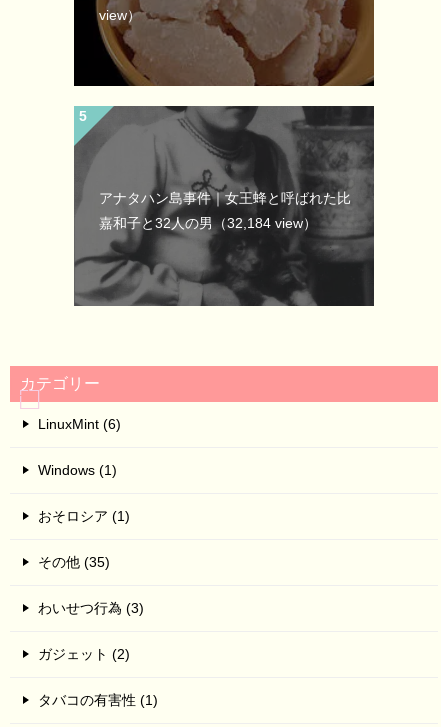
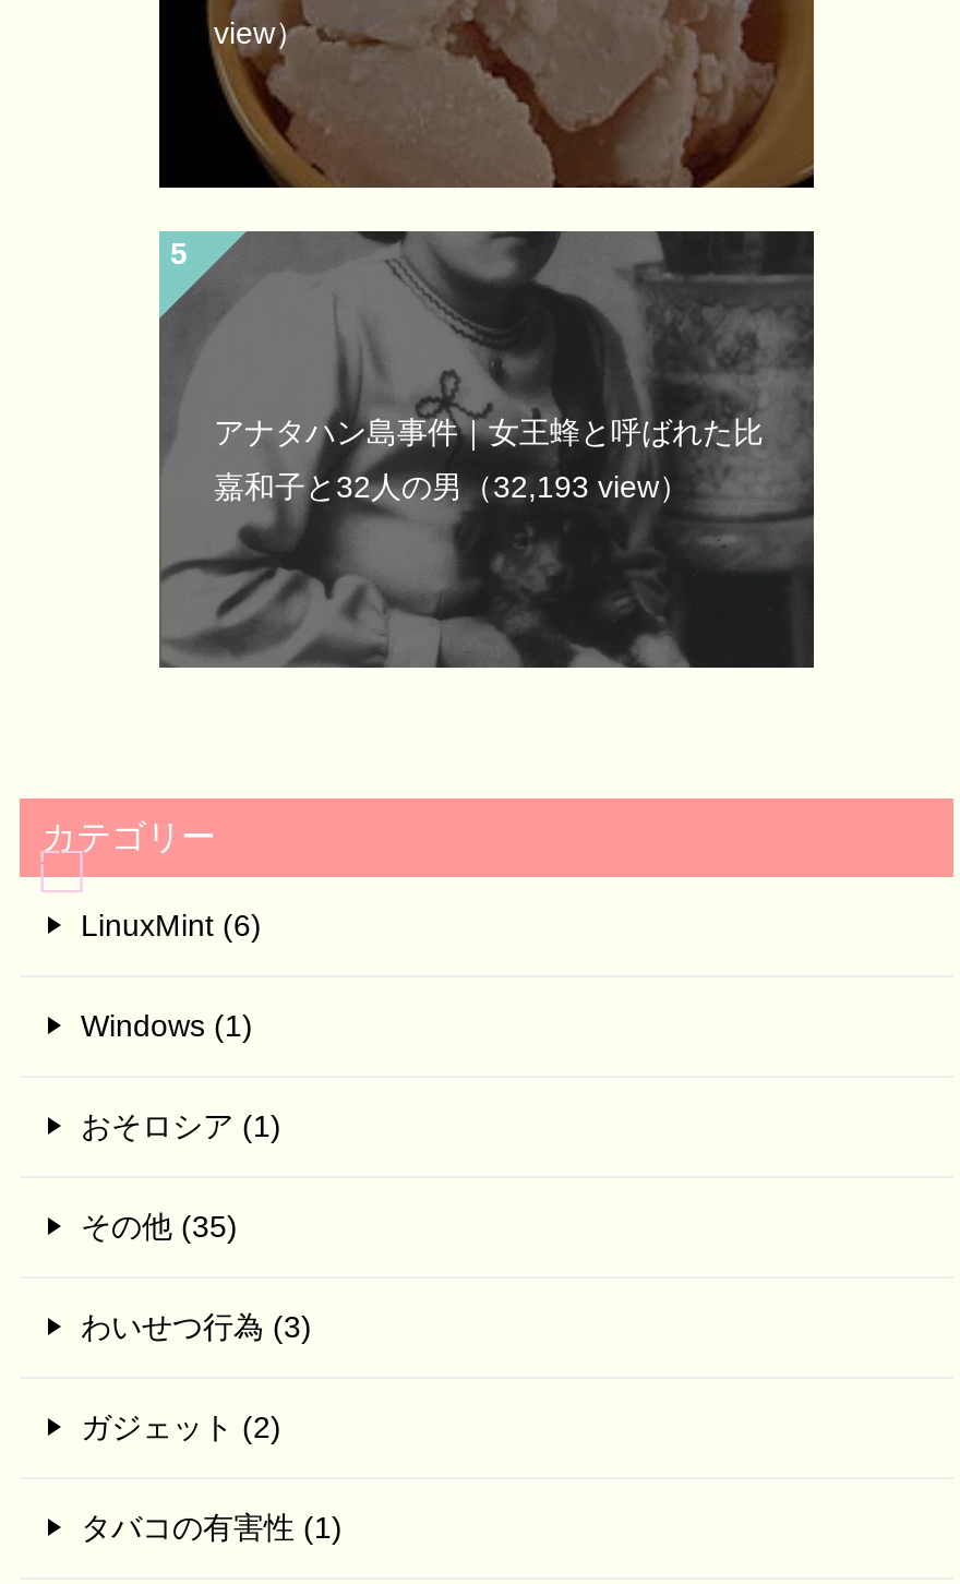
- 嘉和子と32人の男（32,184 view）
+ 嘉和子と32人の男（32,193 view）
